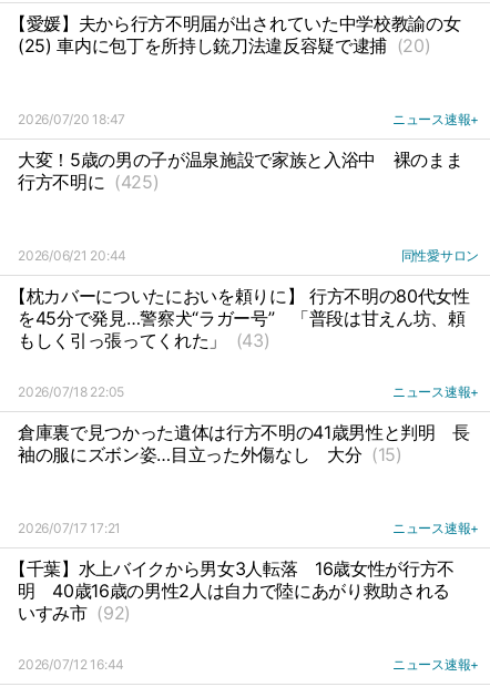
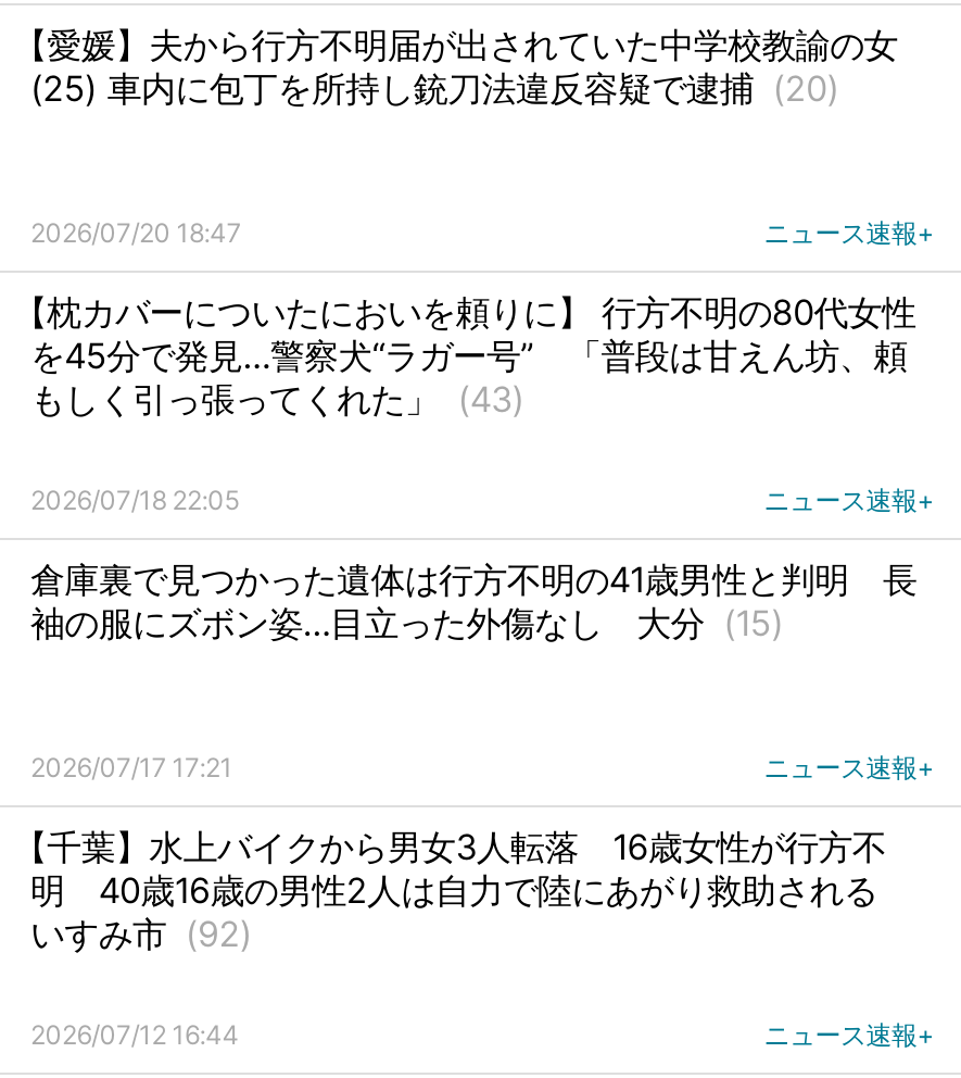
- 大変！5歳の男の子が温泉施設で家族と入浴中
- 裸のまま
- 行方不明に (425)
- 2026/06/21 20:44
- 同性愛サロン
